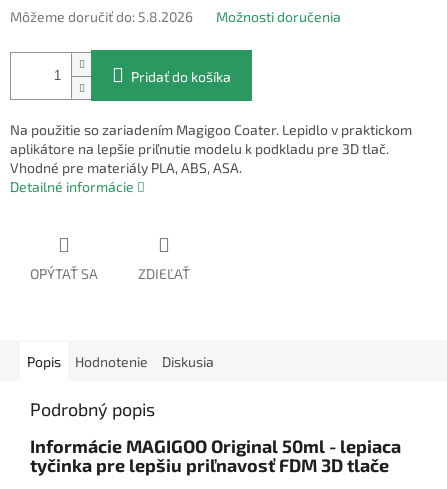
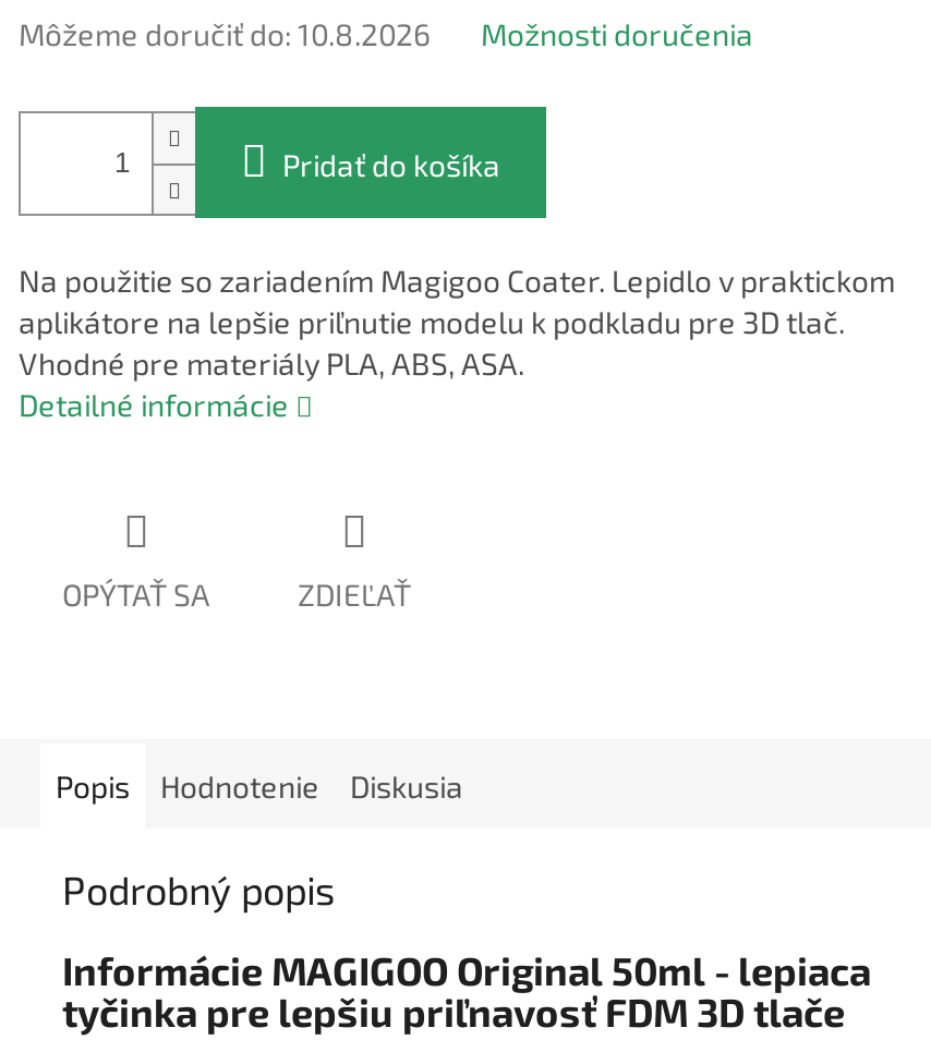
- Môžeme doručiť do: 5.8.2026
+ Môžeme doručiť do: 10.8.2026
